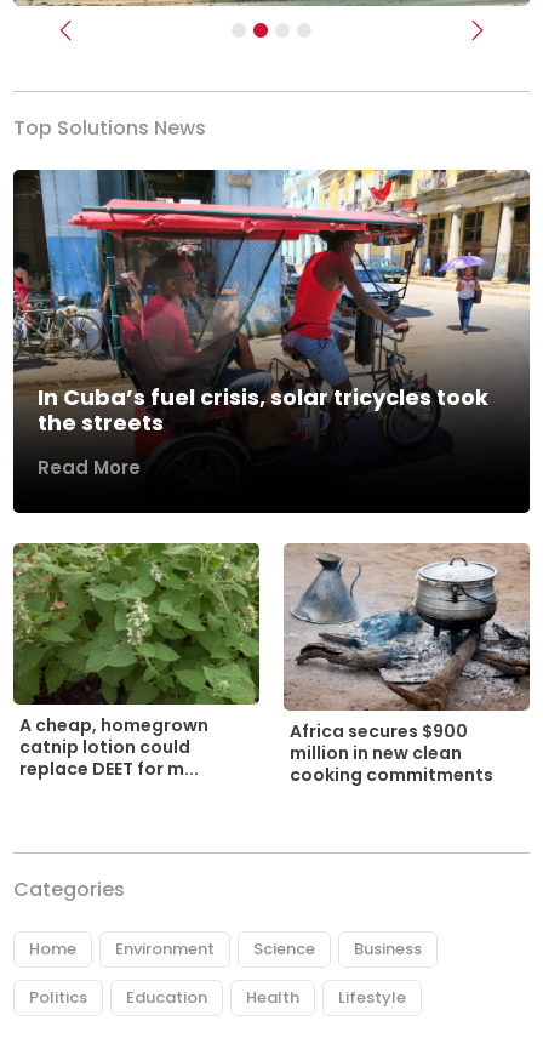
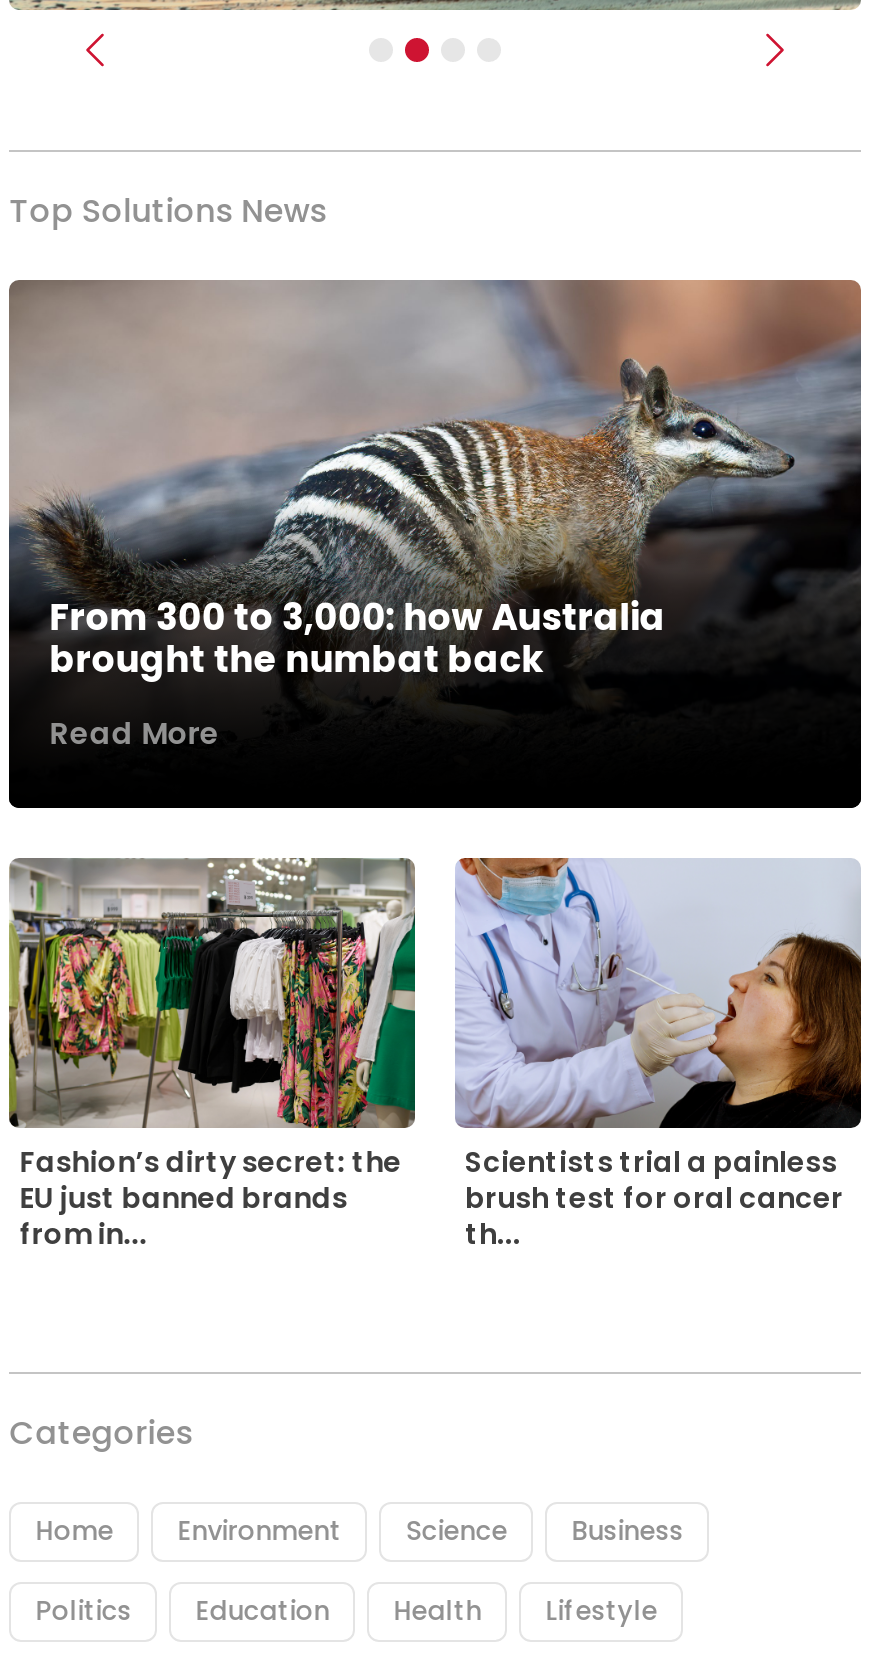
- [image]
- In Cuba’s fuel crisis, solar tricycles took
- the streets
+ [image]
+ From 300 to 3,000: how Australia
+ brought the numbat back

- [image]
- A cheap, homegrown
- catnip lotion could
- replace DEET for m...
+ [image]
+ Fashion’s dirty secret: the
+ EU just banned brands
+ from in...

- [image]
- Africa secures $900
- million in new clean
- cooking commitments
+ [image]
+ Scientists trial a painless
+ brush test for oral cancer
+ th...
